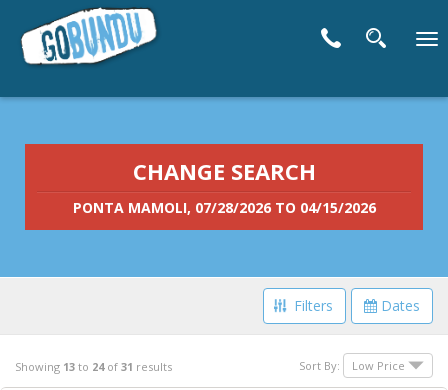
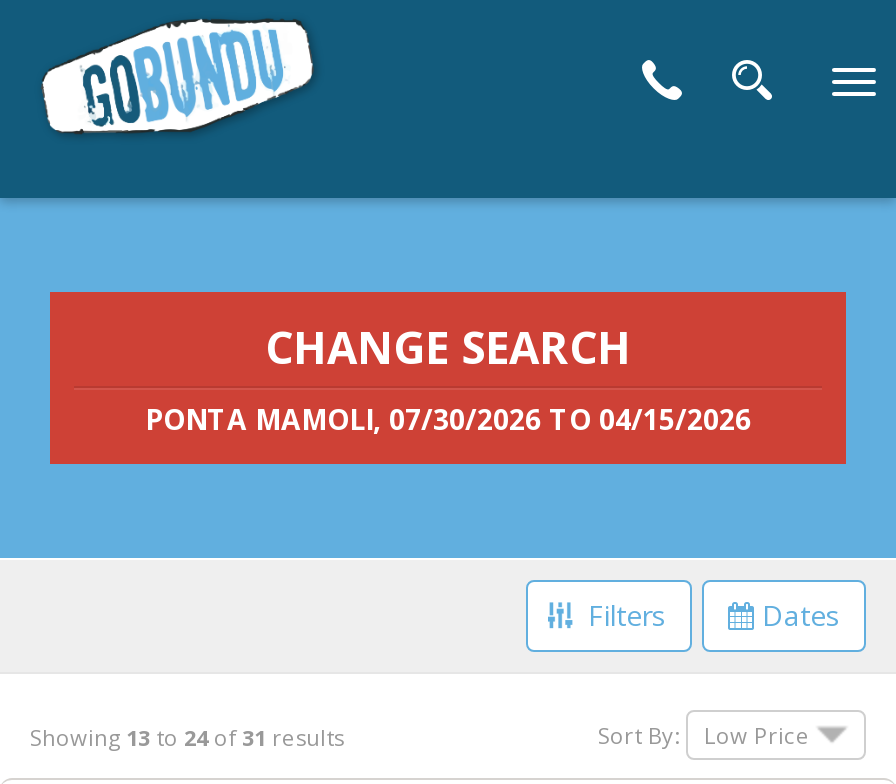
- PONTA MAMOLI, 07/28/2026 TO 04/15/2026
+ PONTA MAMOLI, 07/30/2026 TO 04/15/2026
